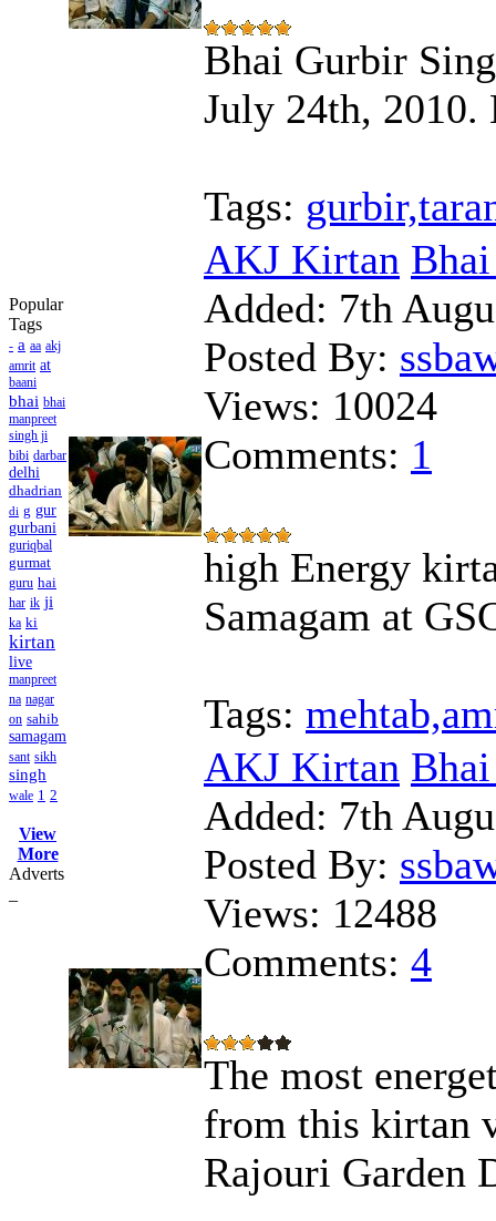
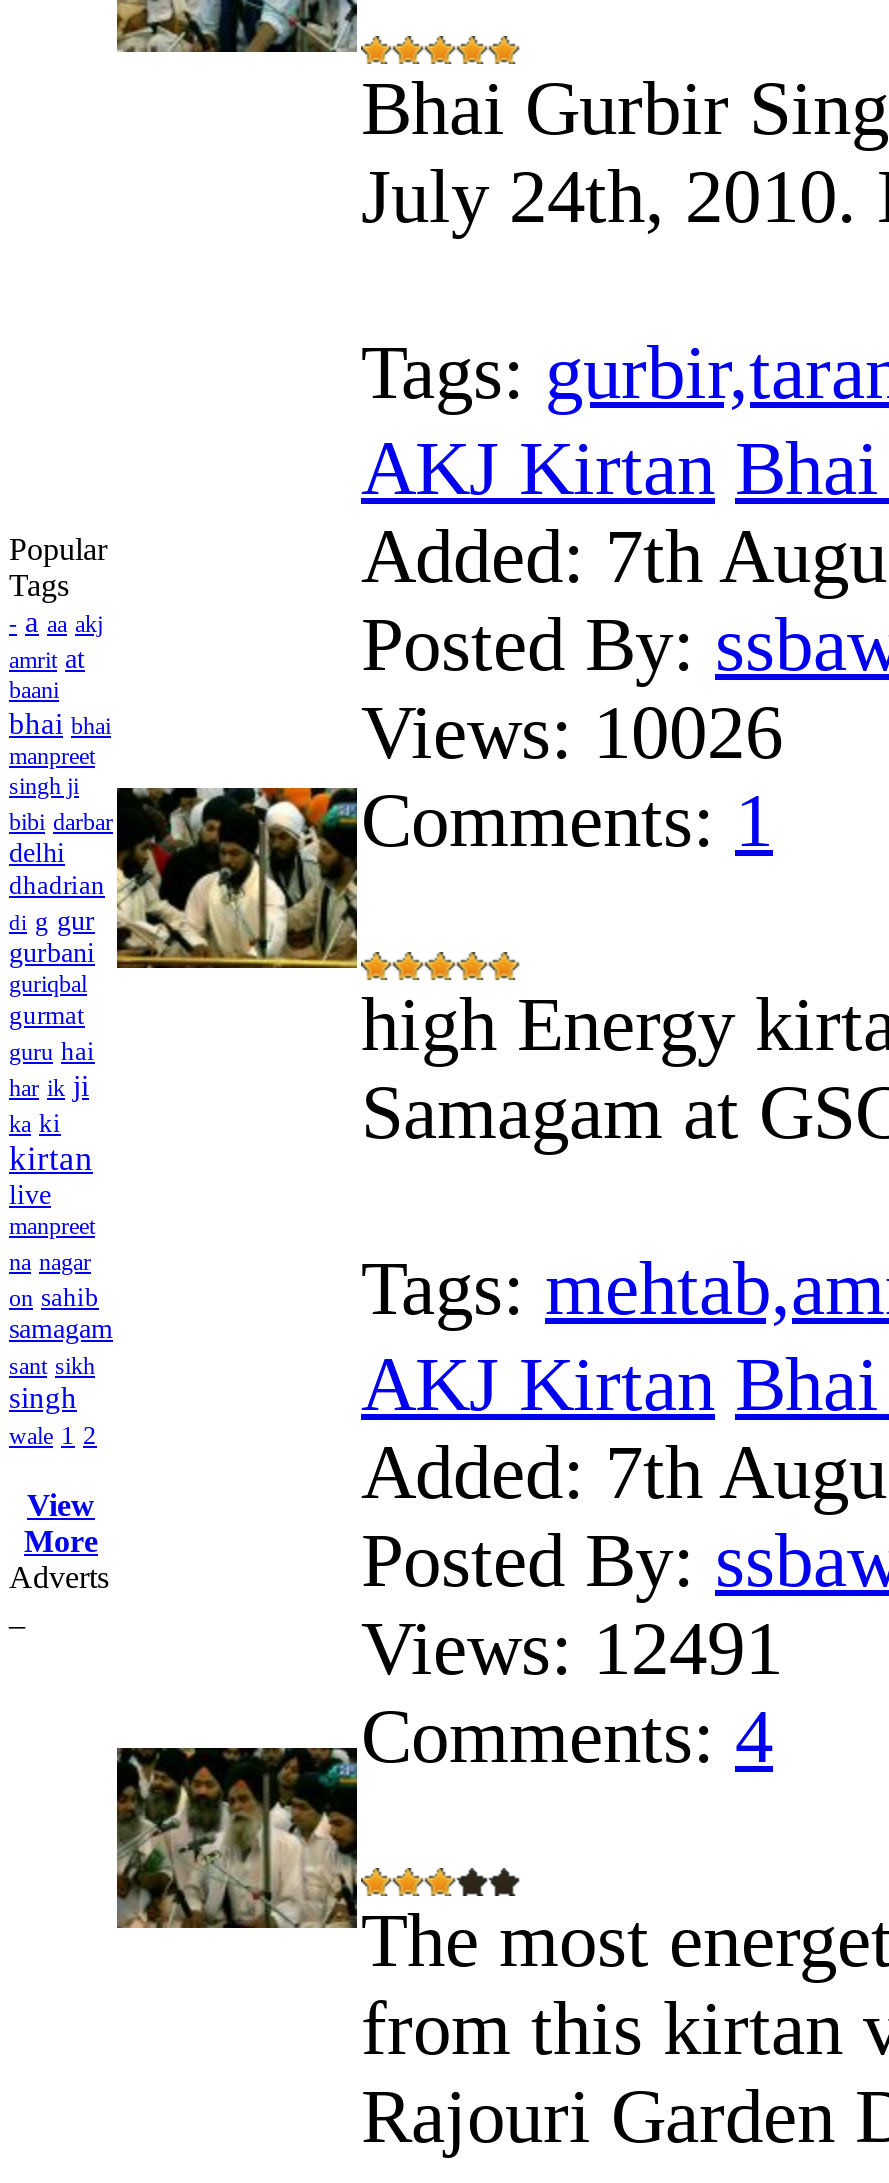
- Views: 10024
+ Views: 10026

- Views: 12488
+ Views: 12491
